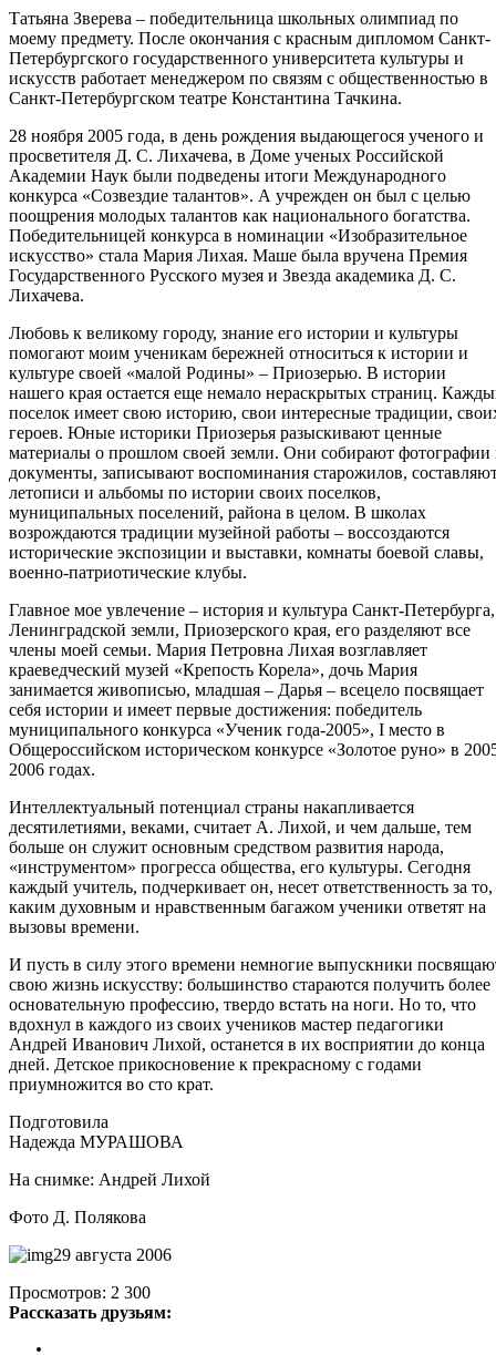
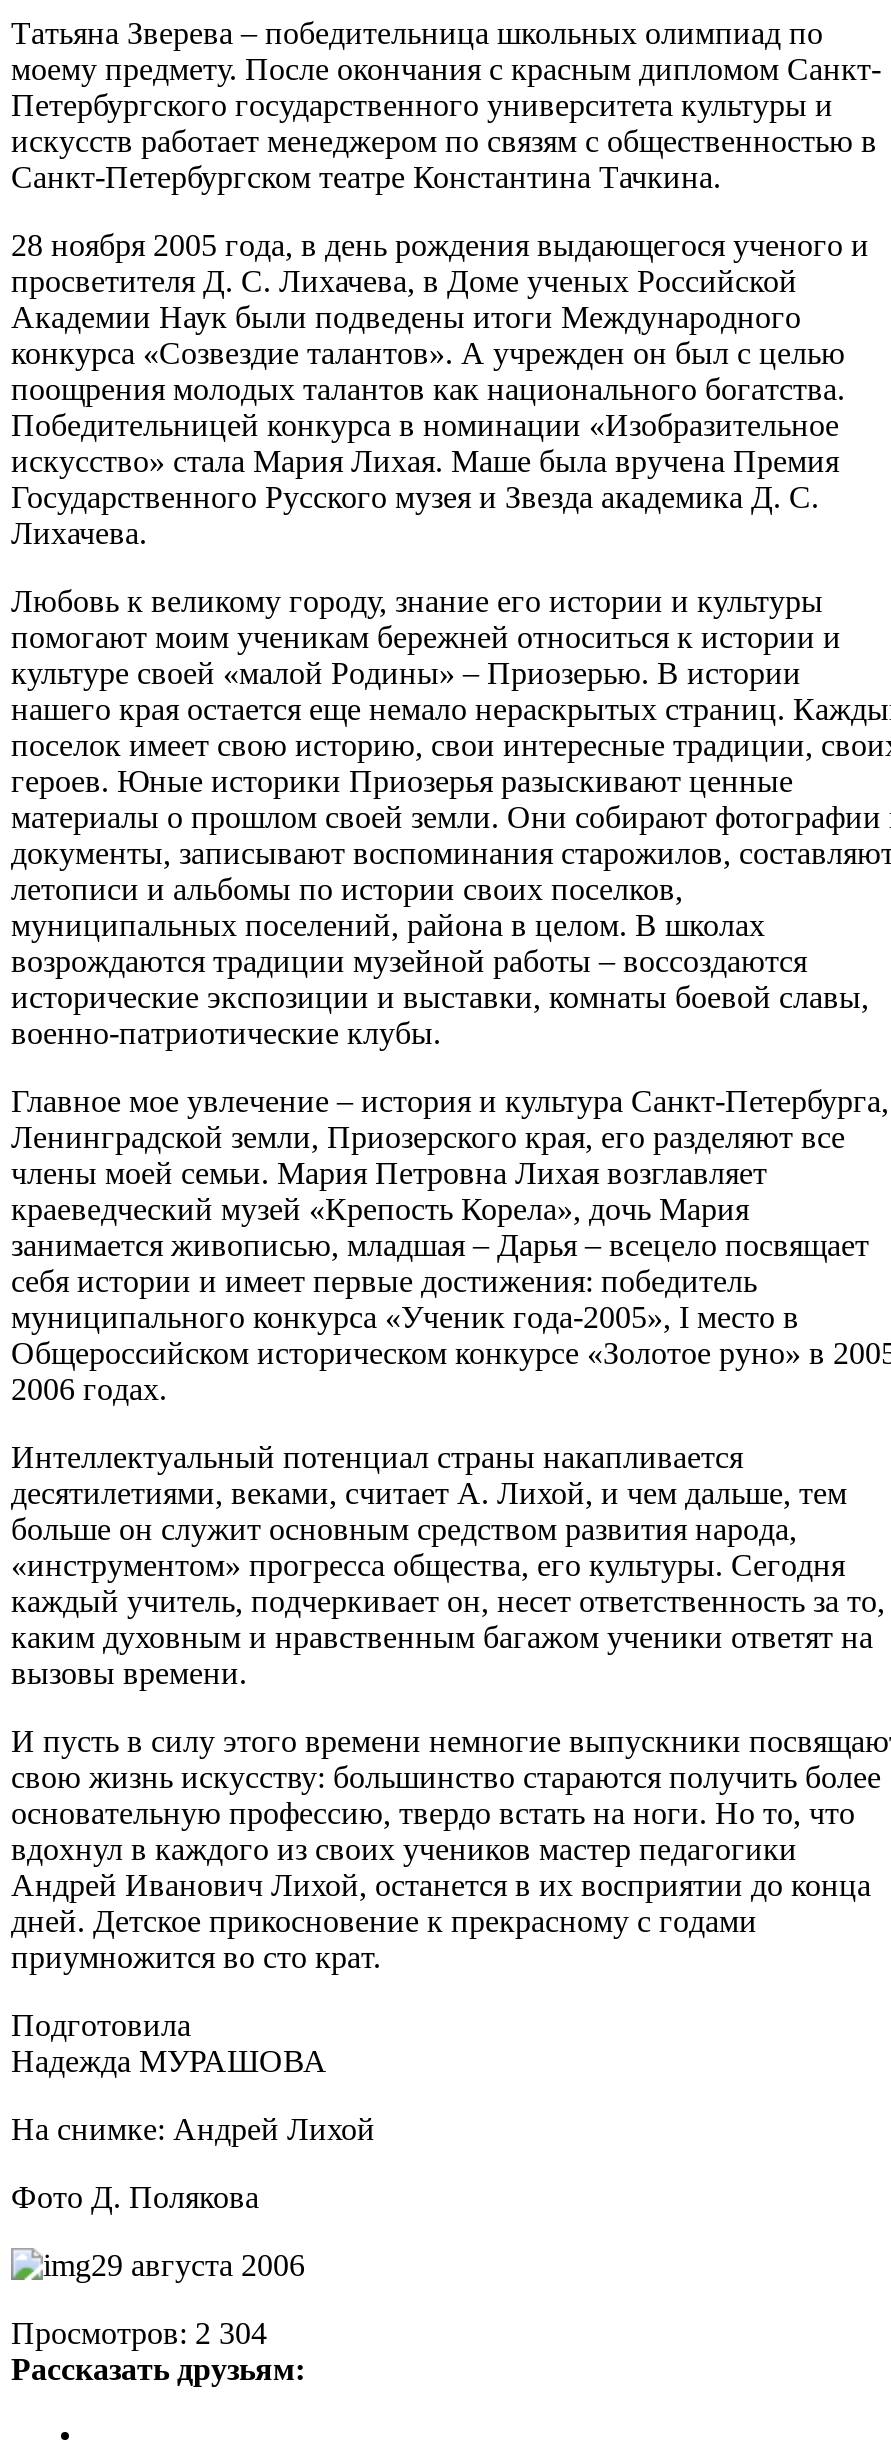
- Просмотров: 2 300
+ Просмотров: 2 304
